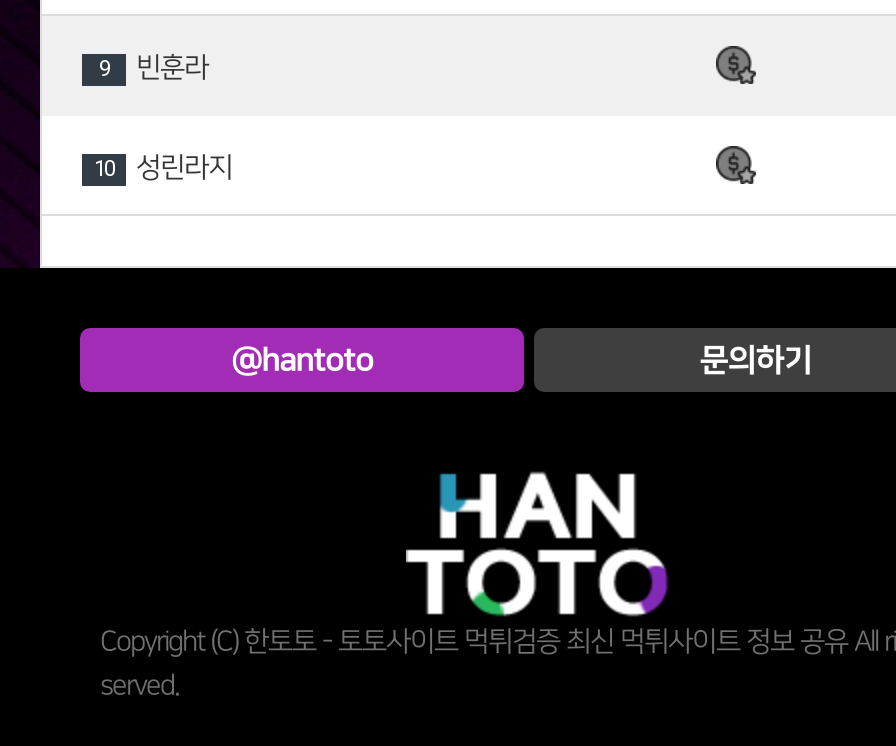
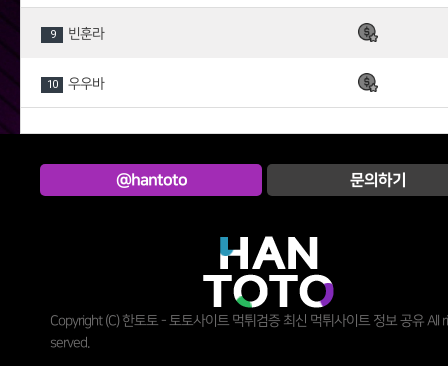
- 성린라지
+ 우우바
